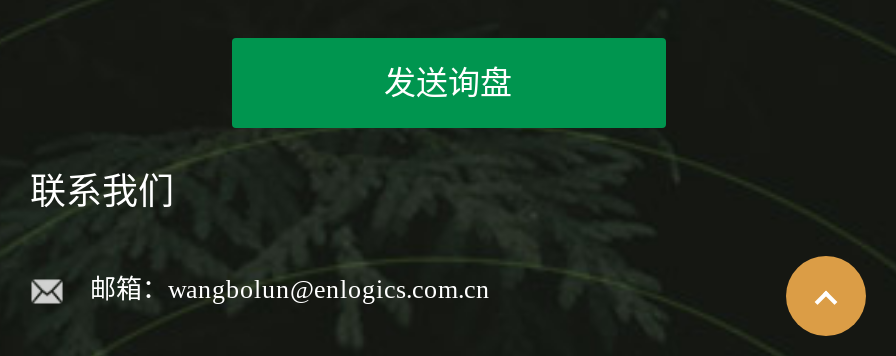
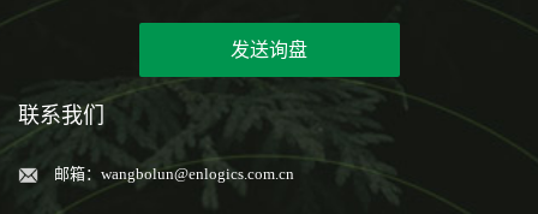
- [image]
